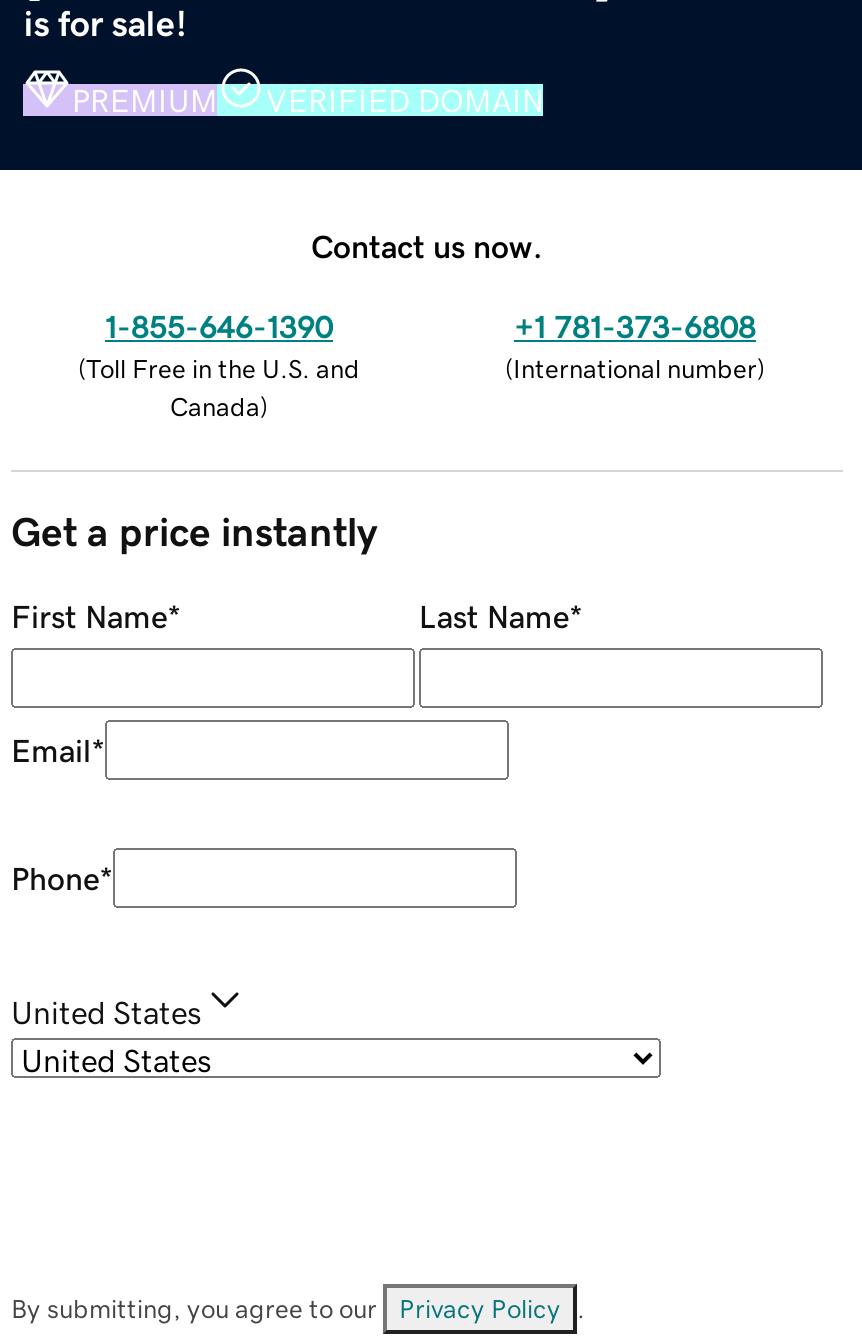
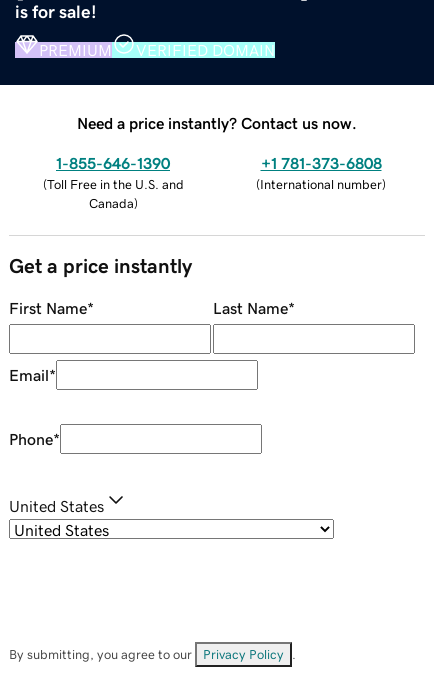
- Contact us now.
+ Need a price instantly? Contact us now.
